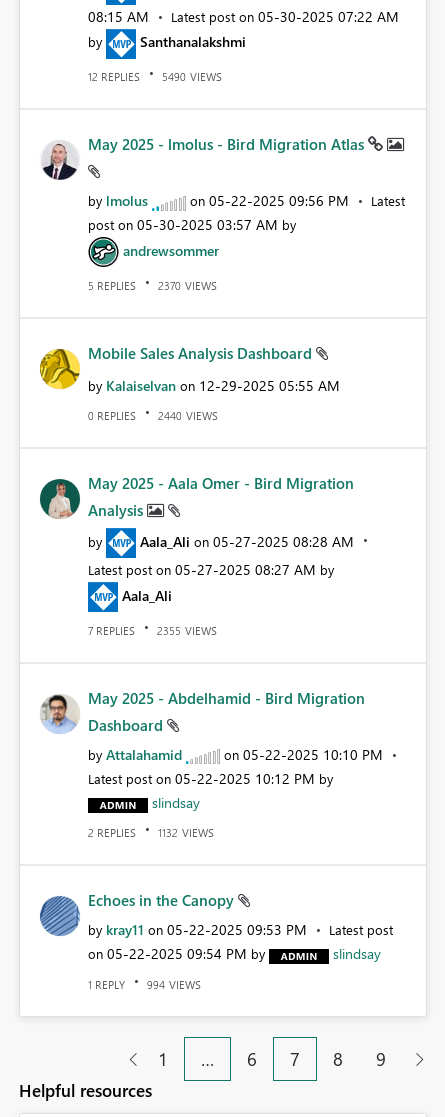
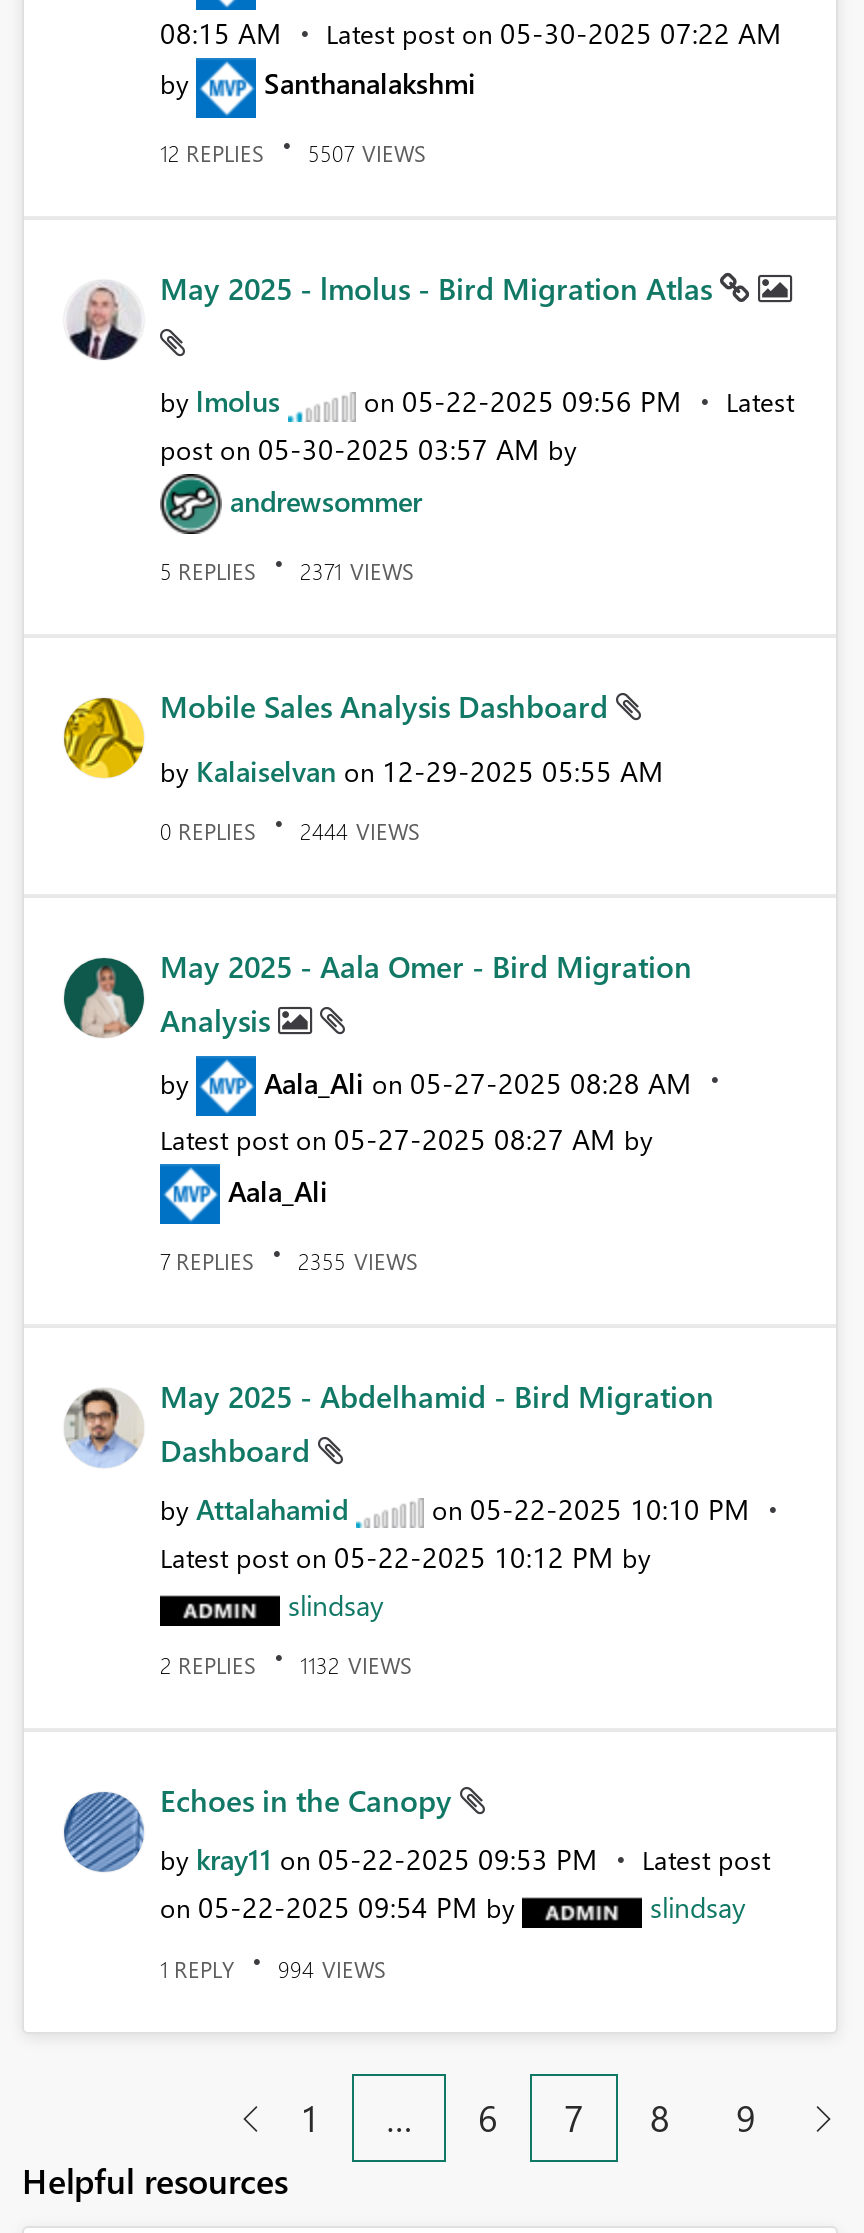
- 12 REPLIES 5490 VIEWS
+ 12 REPLIES 5507 VIEWS

- 5 REPLIES 2370 VIEWS
+ 5 REPLIES 2371 VIEWS

- 0 REPLIES 2440 VIEWS
+ 0 REPLIES 2444 VIEWS
